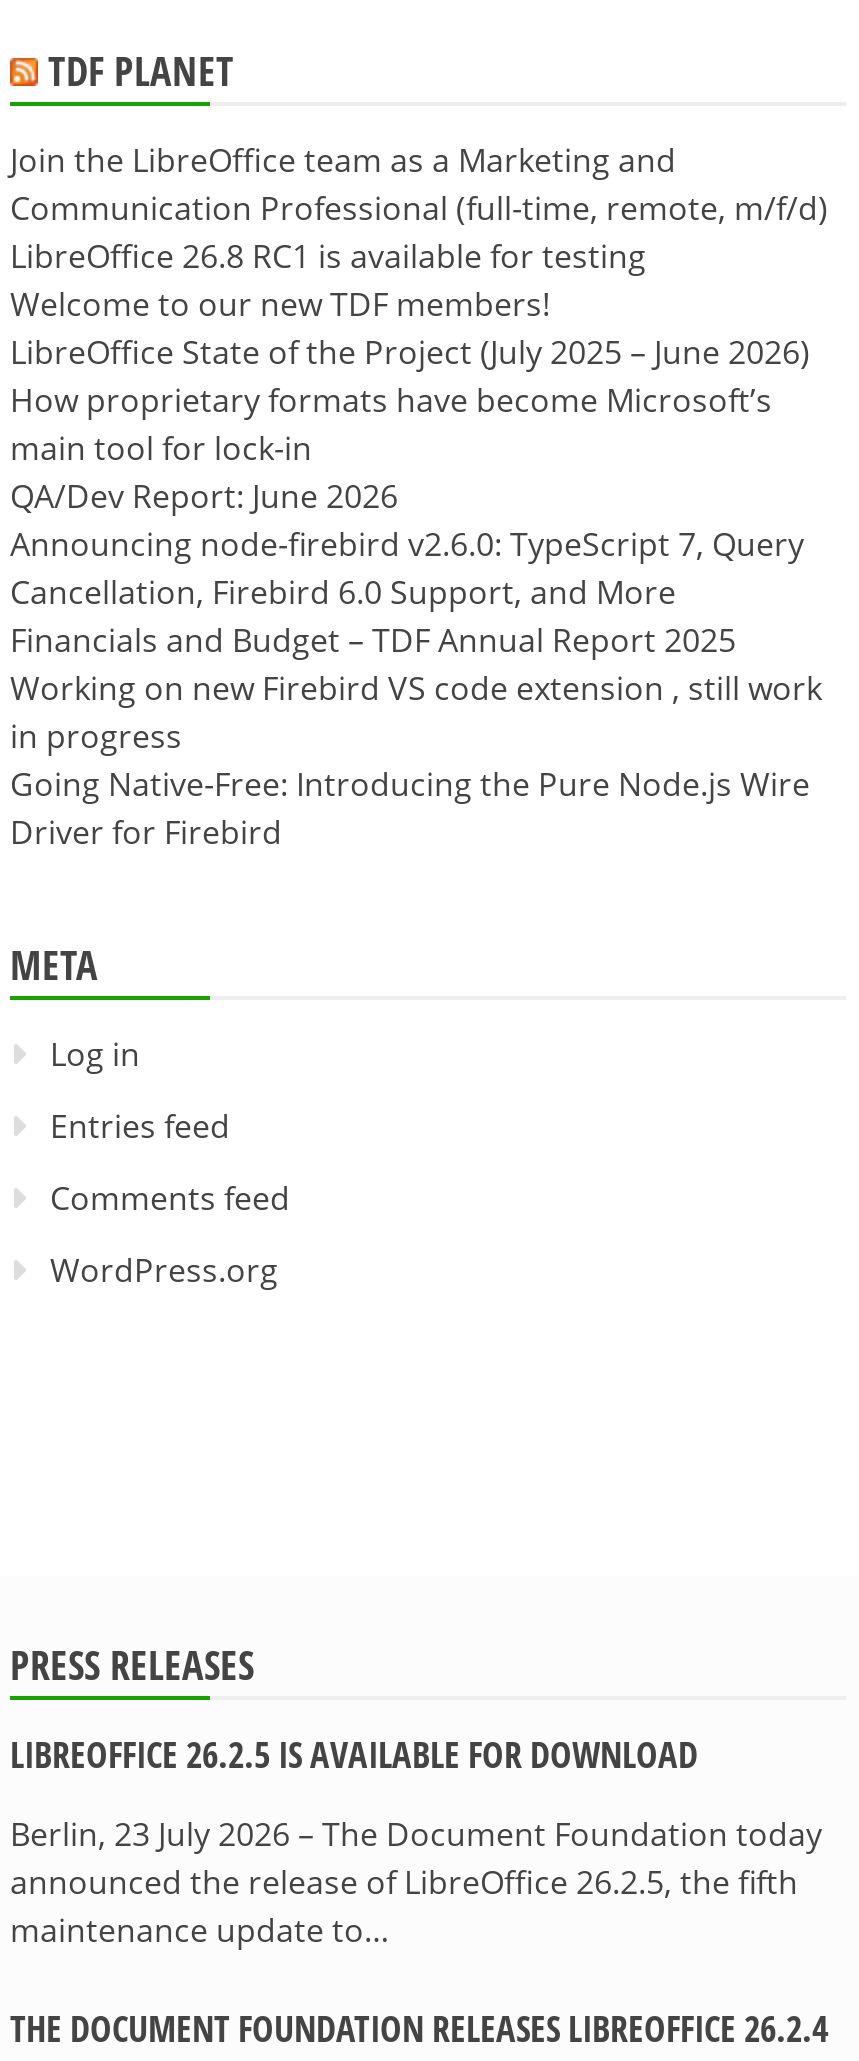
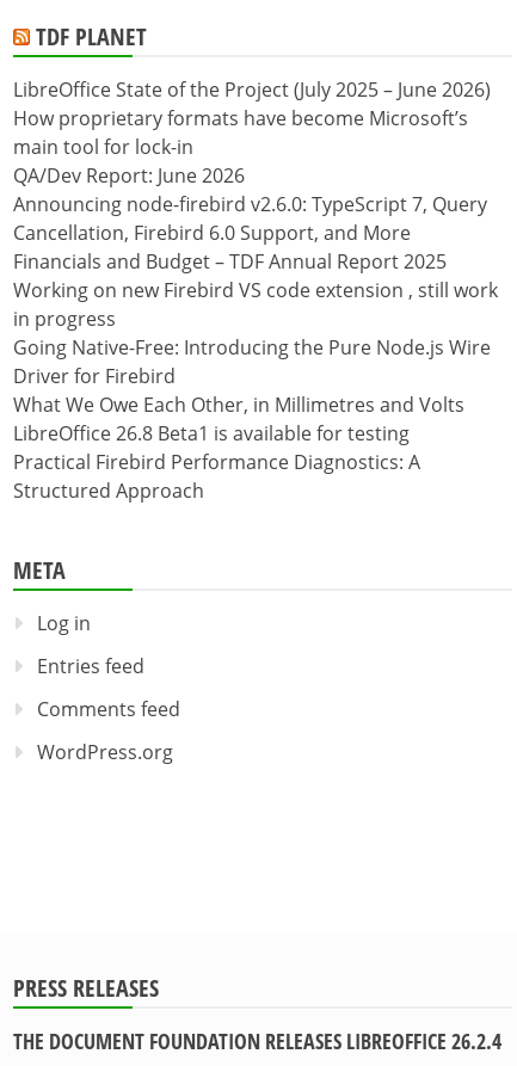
- Join the LibreOffice team as a Marketing and
- Communication Professional (full-time, remote, m/f/d)
- LibreOffice 26.8 RC1 is available for testing
- Welcome to our new TDF members!

+ What We Owe Each Other, in Millimetres and Volts
+ LibreOffice 26.8 Beta1 is available for testing
+ Practical Firebird Performance Diagnostics: A
+ Structured Approach

- LIBREOFFICE 26.2.5 IS AVAILABLE FOR DOWNLOAD
- Berlin, 23 July 2026 – The Document Foundation today
- announced the release of LibreOffice 26.2.5, the fifth
- maintenance update to…
